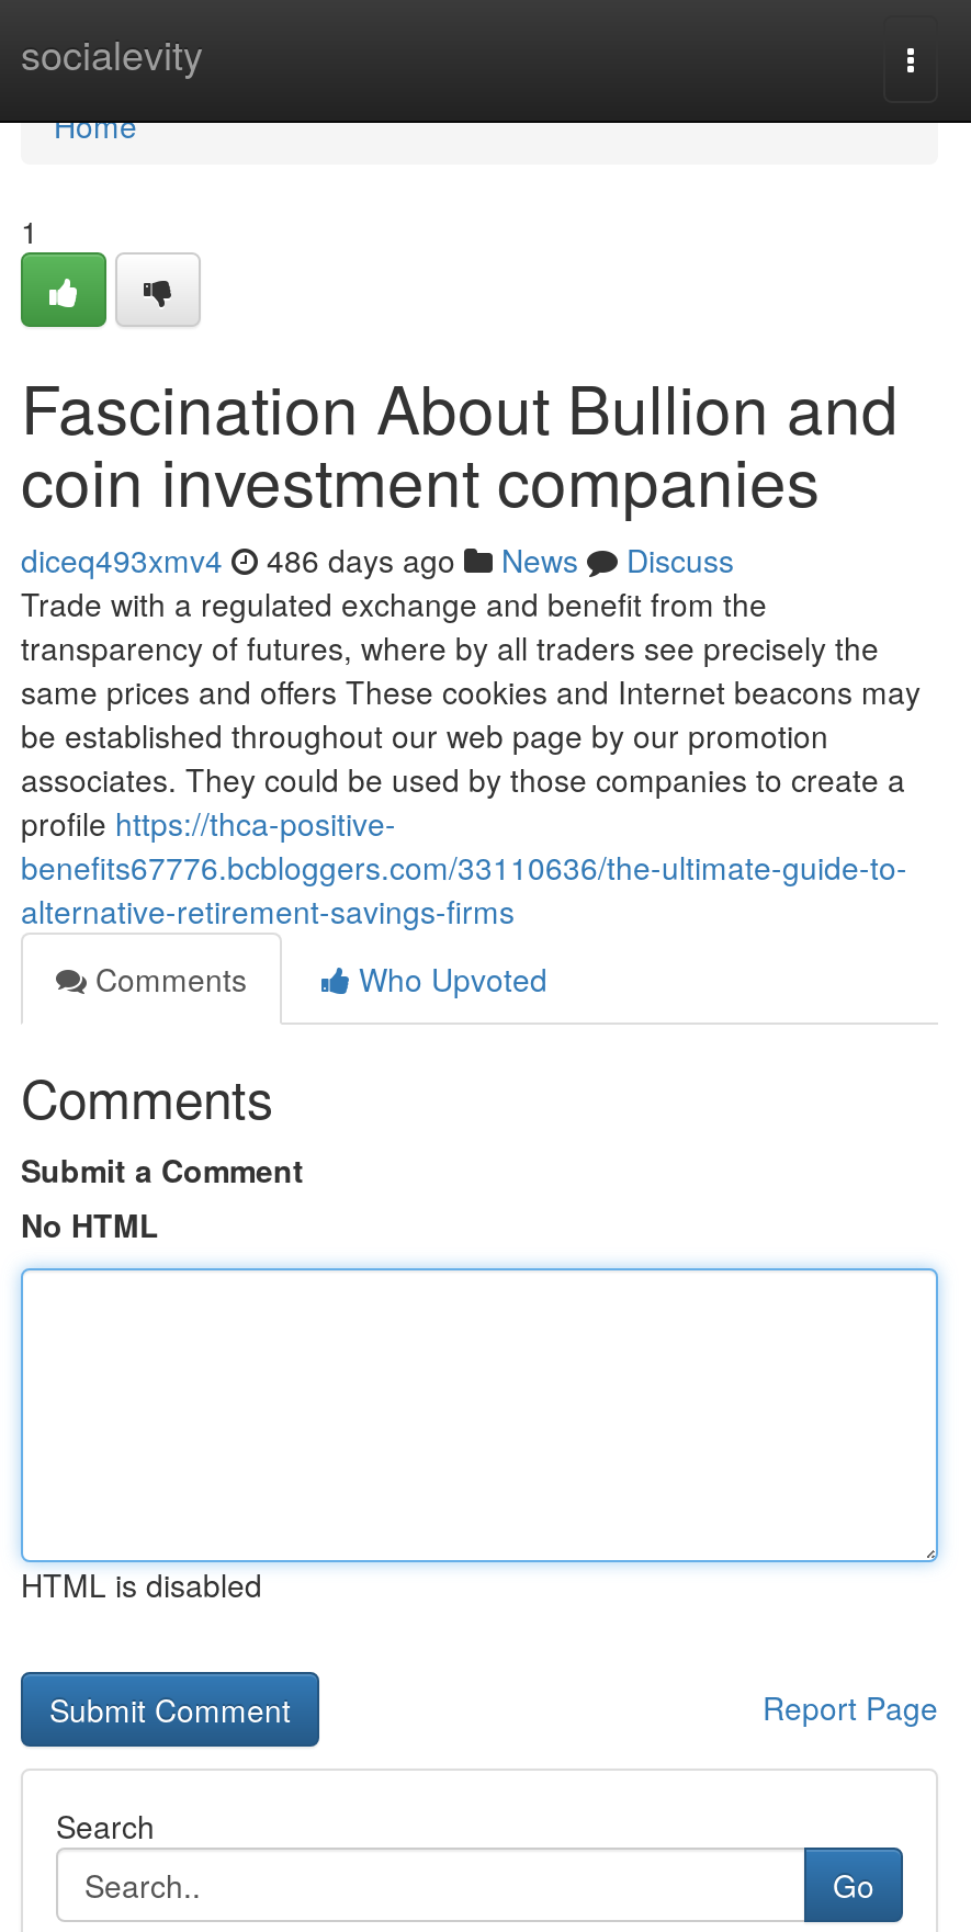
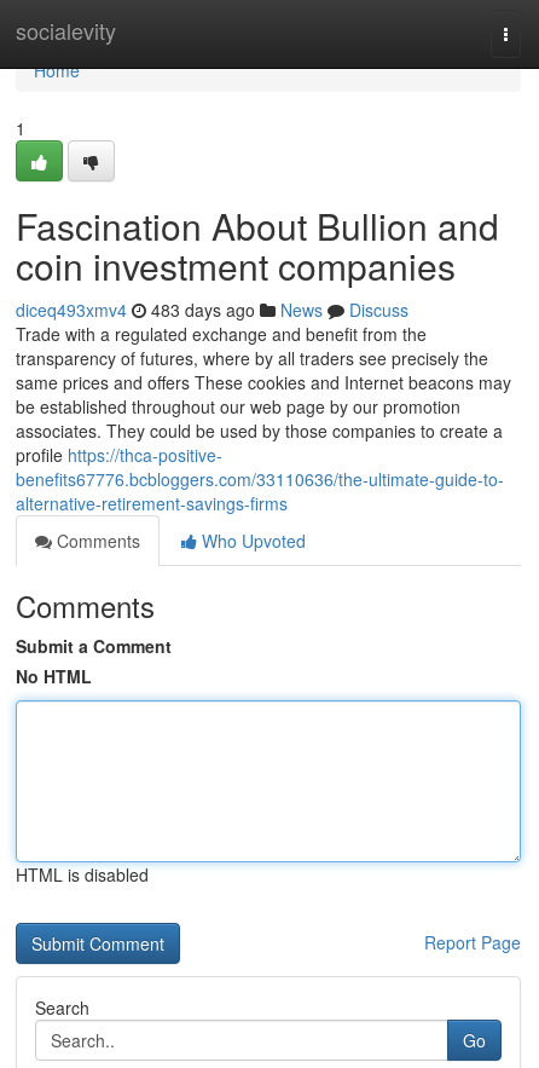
- diceq493xmv4 486 days ago News Discuss
+ diceq493xmv4 483 days ago News Discuss
